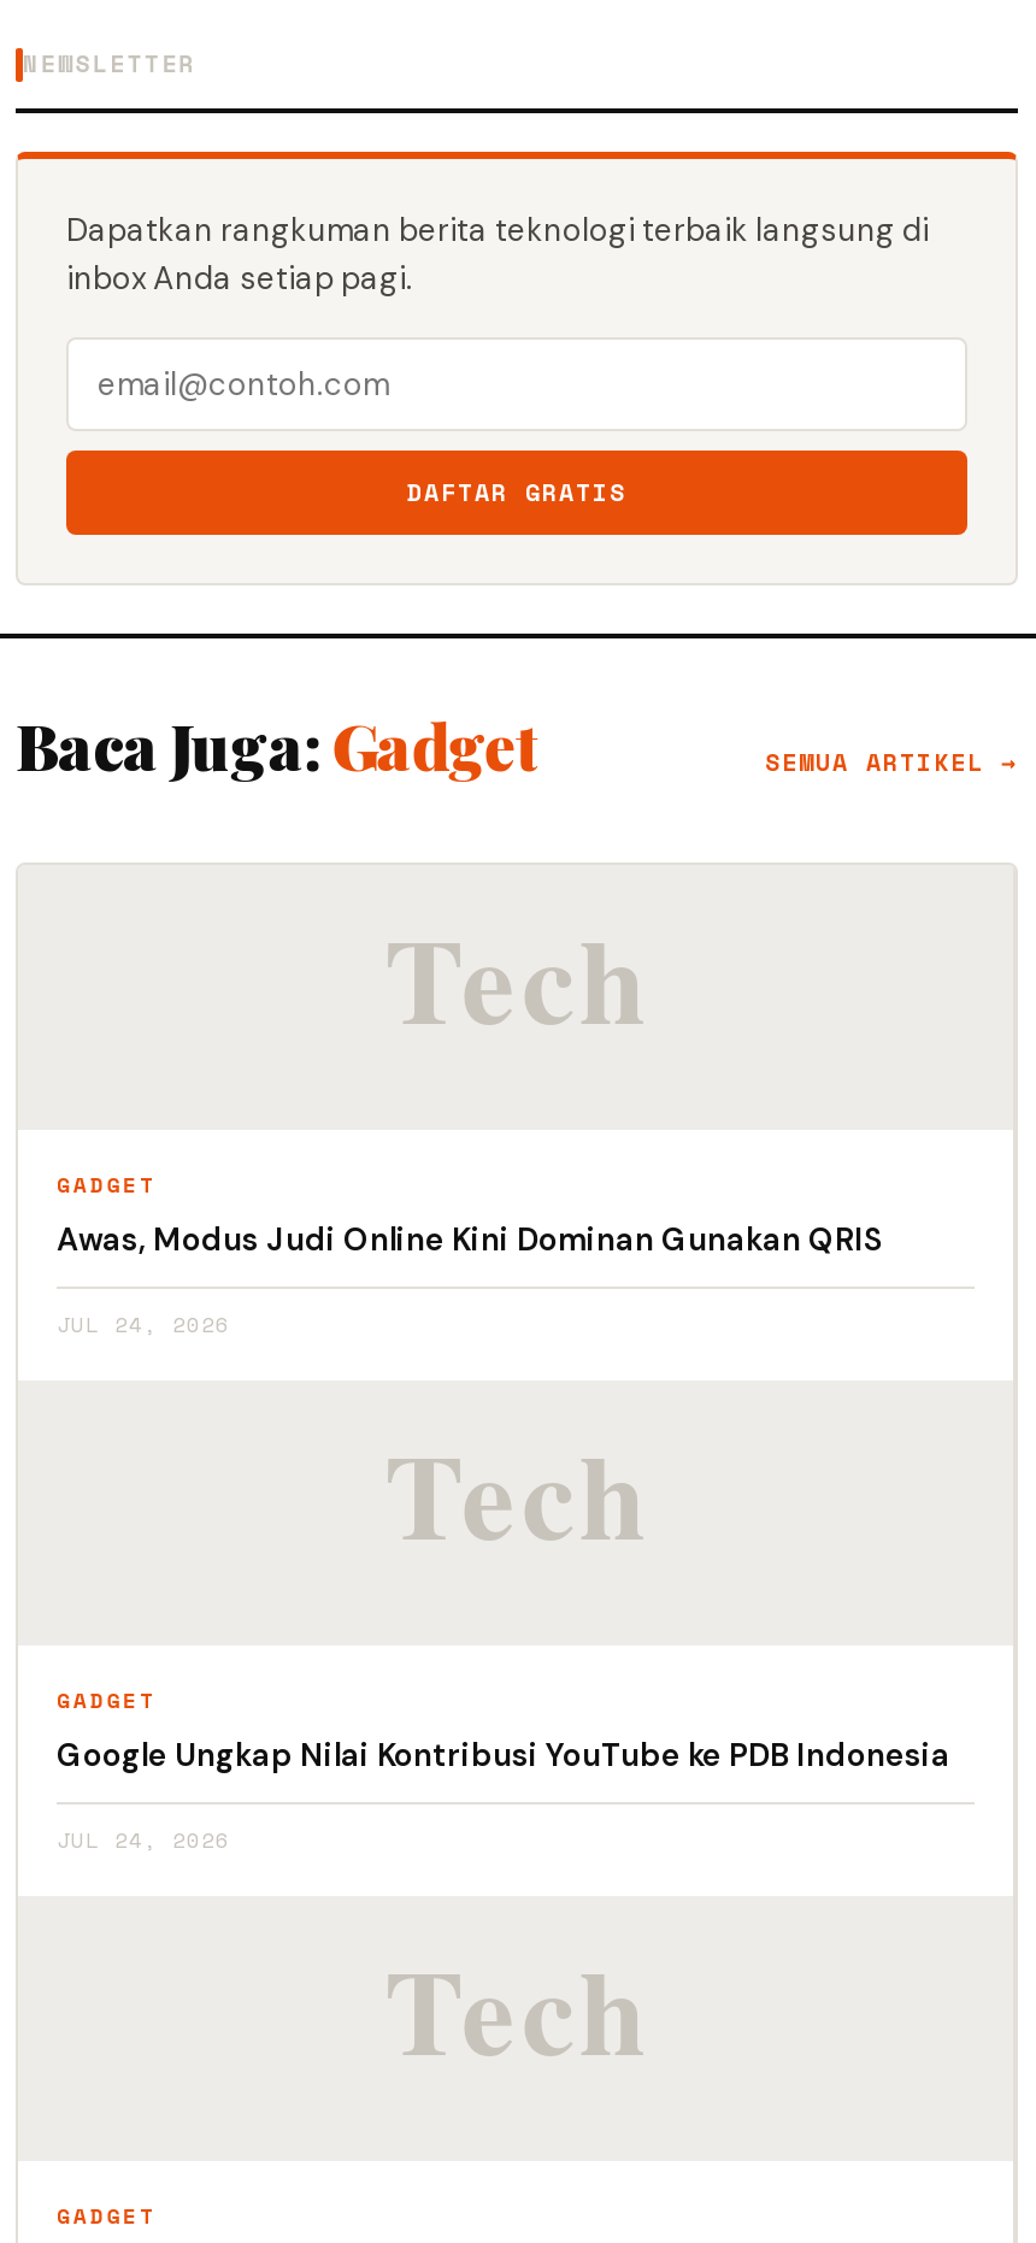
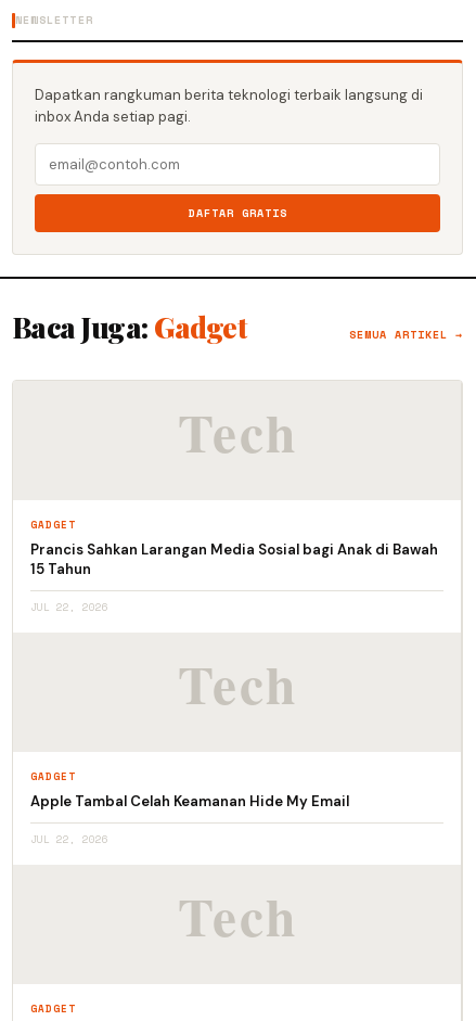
- Awas, Modus Judi Online Kini Dominan Gunakan QRIS
+ Prancis Sahkan Larangan Media Sosial bagi Anak di Bawah
+ 15 Tahun

- JUL 24, 2026
+ JUL 22, 2026

- Google Ungkap Nilai Kontribusi YouTube ke PDB Indonesia
+ Apple Tambal Celah Keamanan Hide My Email

- JUL 24, 2026
+ JUL 22, 2026
